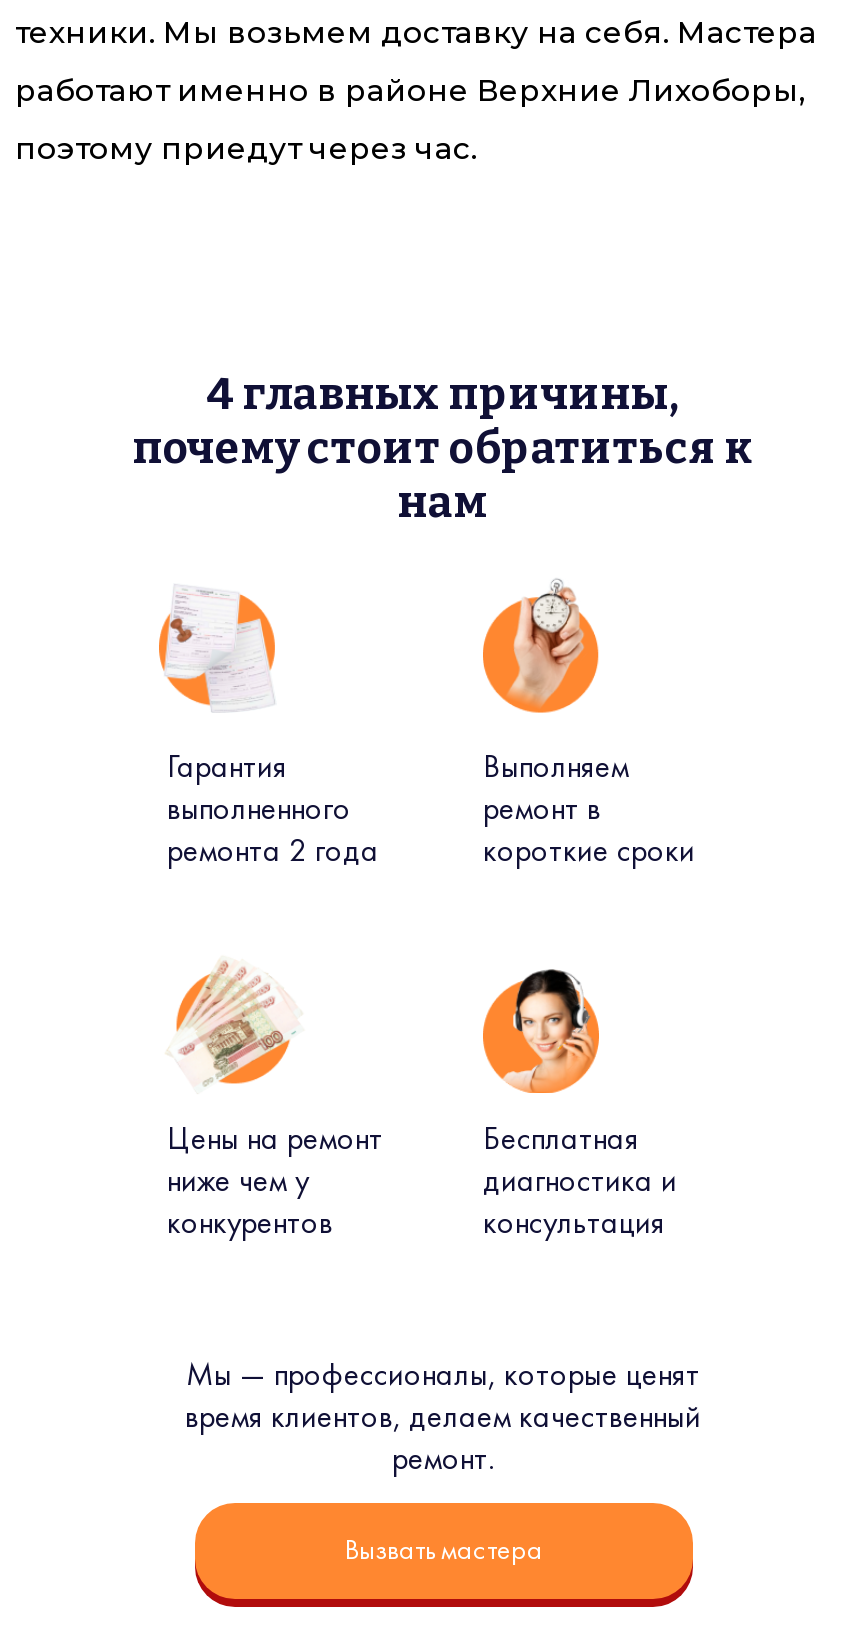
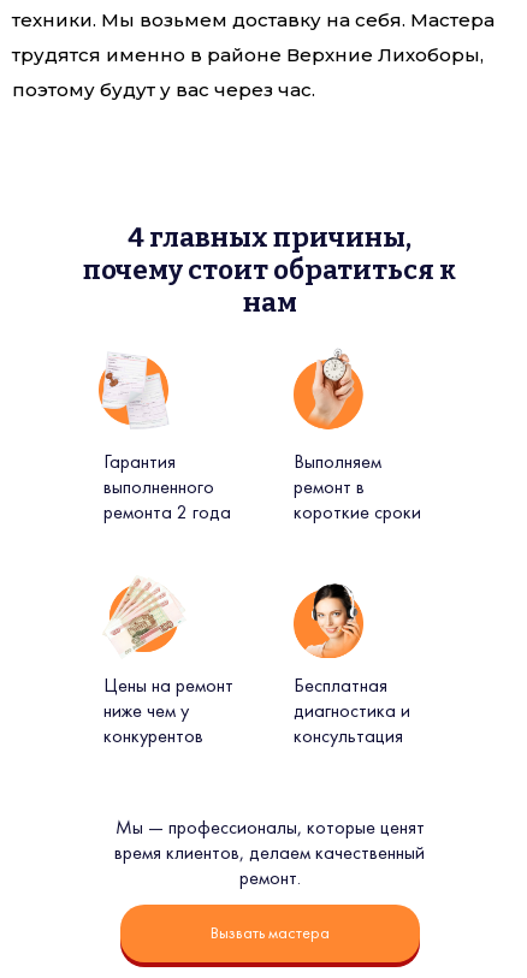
- работают именно в районе Верхние Лихоборы,
+ трудятся именно в районе Верхние Лихоборы,

- поэтому приедут через час.
+ поэтому будут у вас через час.
